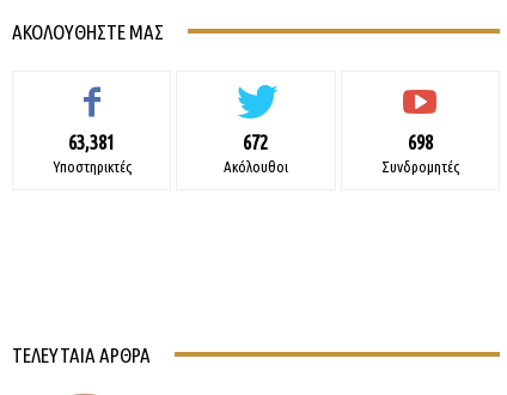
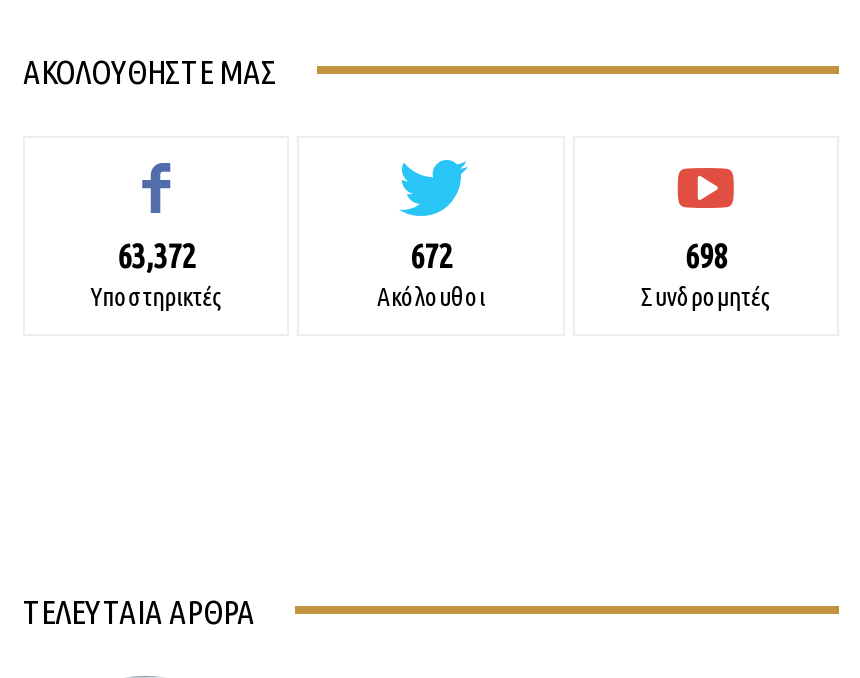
- 63,381
+ 63,372
